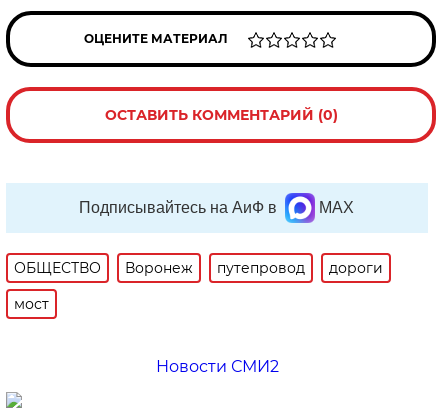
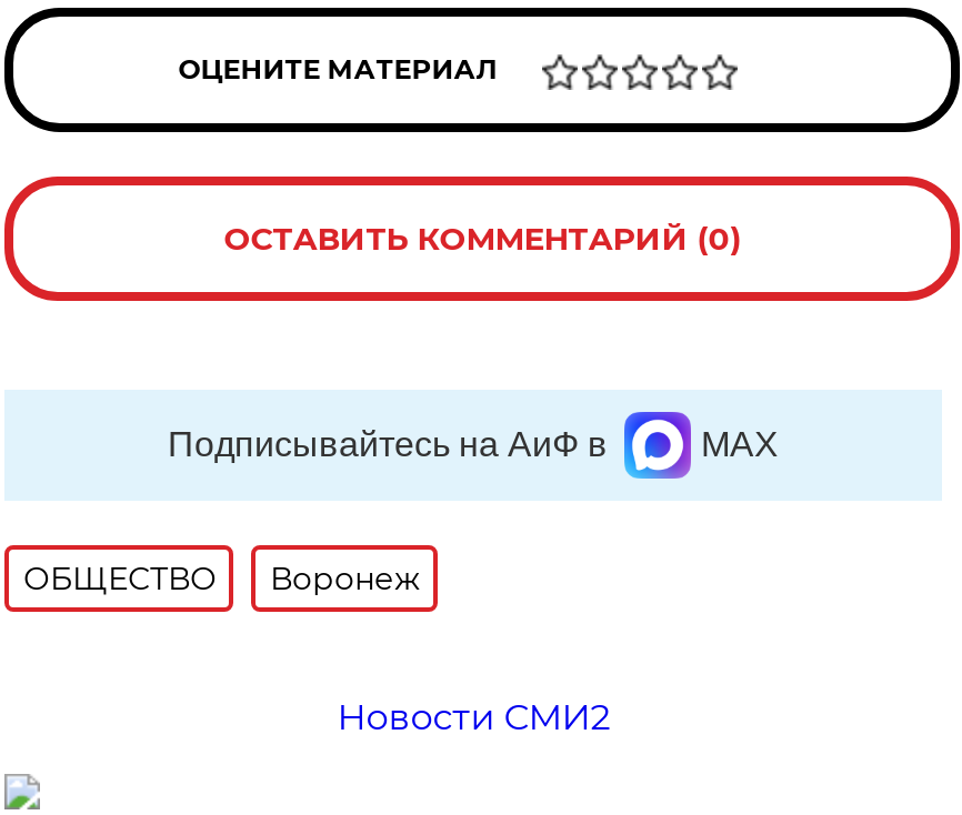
- путепровод
- дороги
- мост
